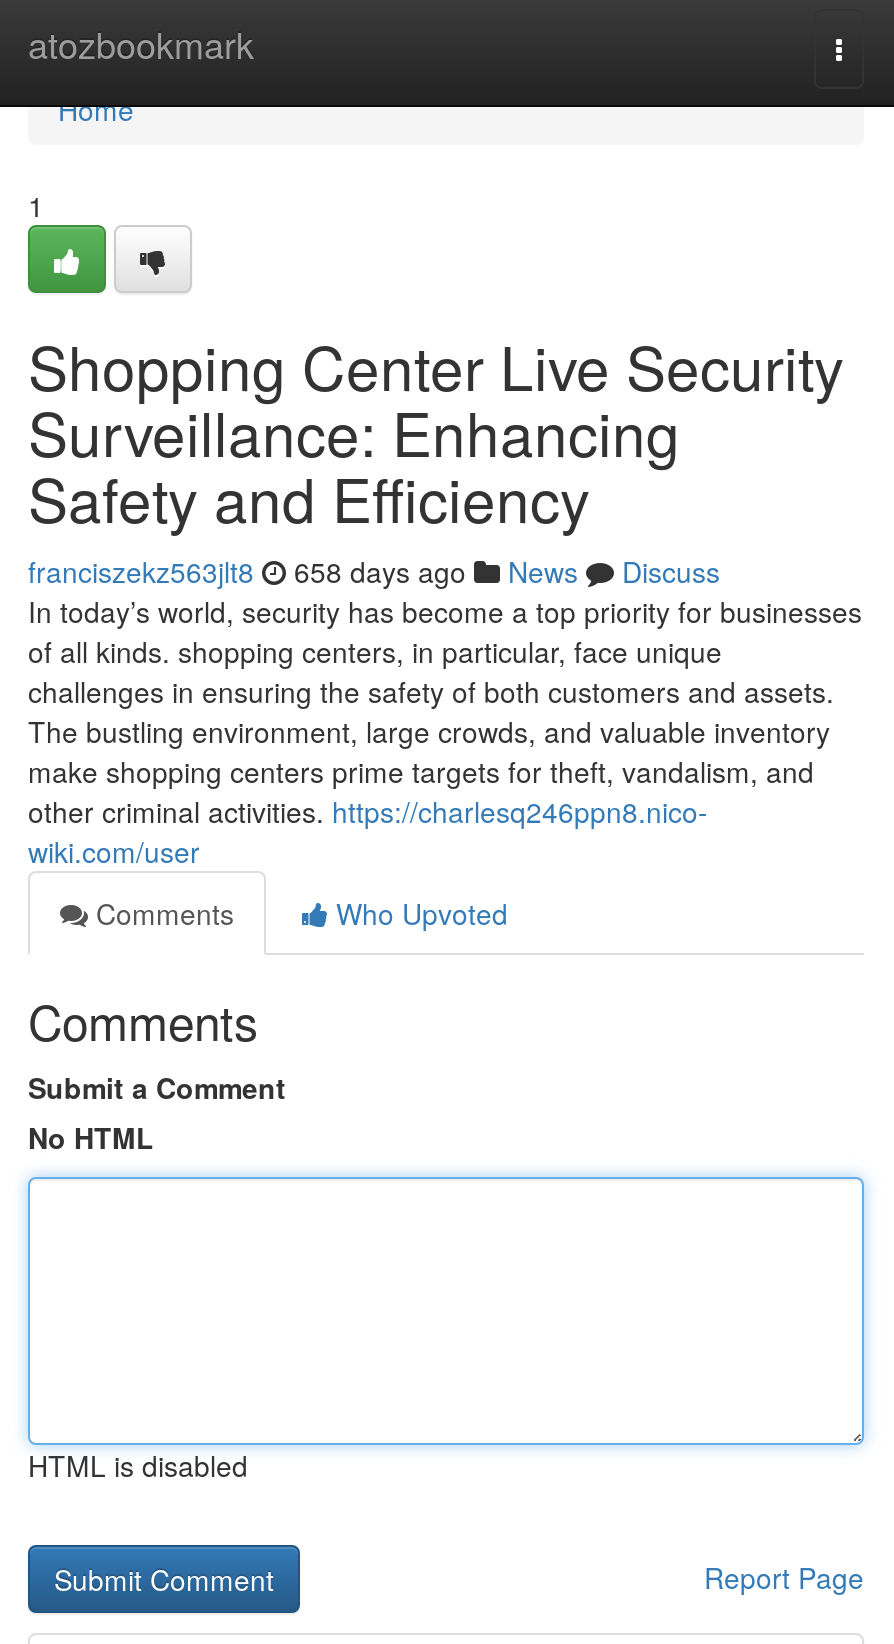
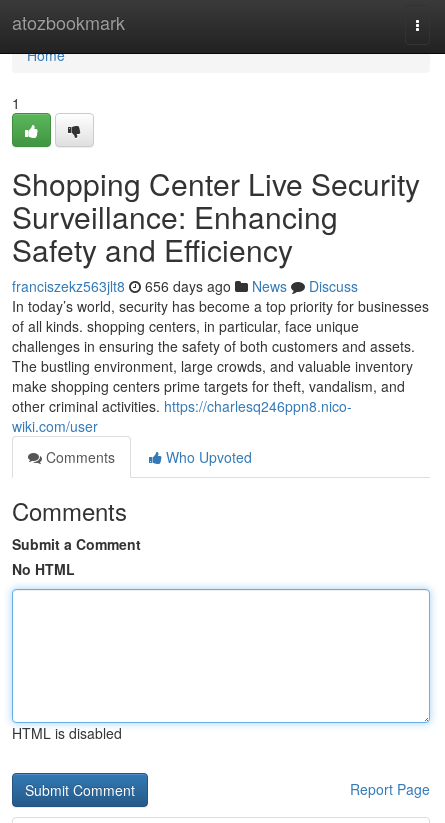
- franciszekz563jlt8 658 days ago News Discuss
+ franciszekz563jlt8 656 days ago News Discuss
